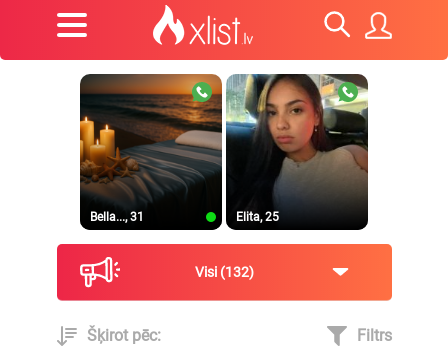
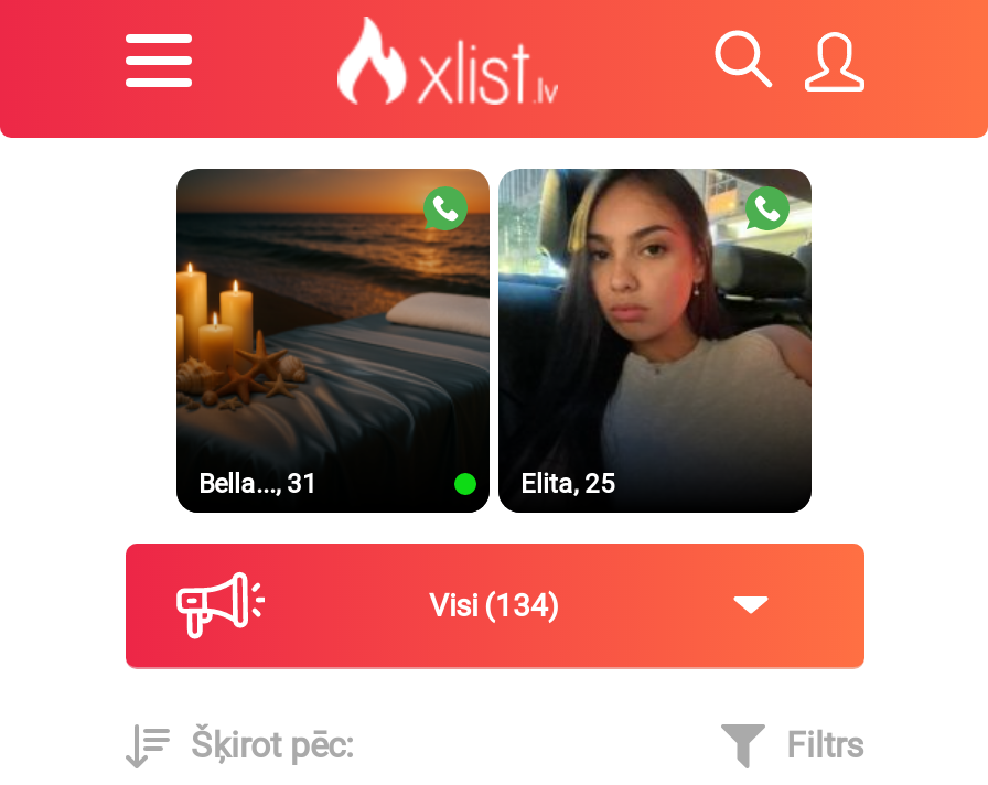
- Visi 132
+ Visi 134
